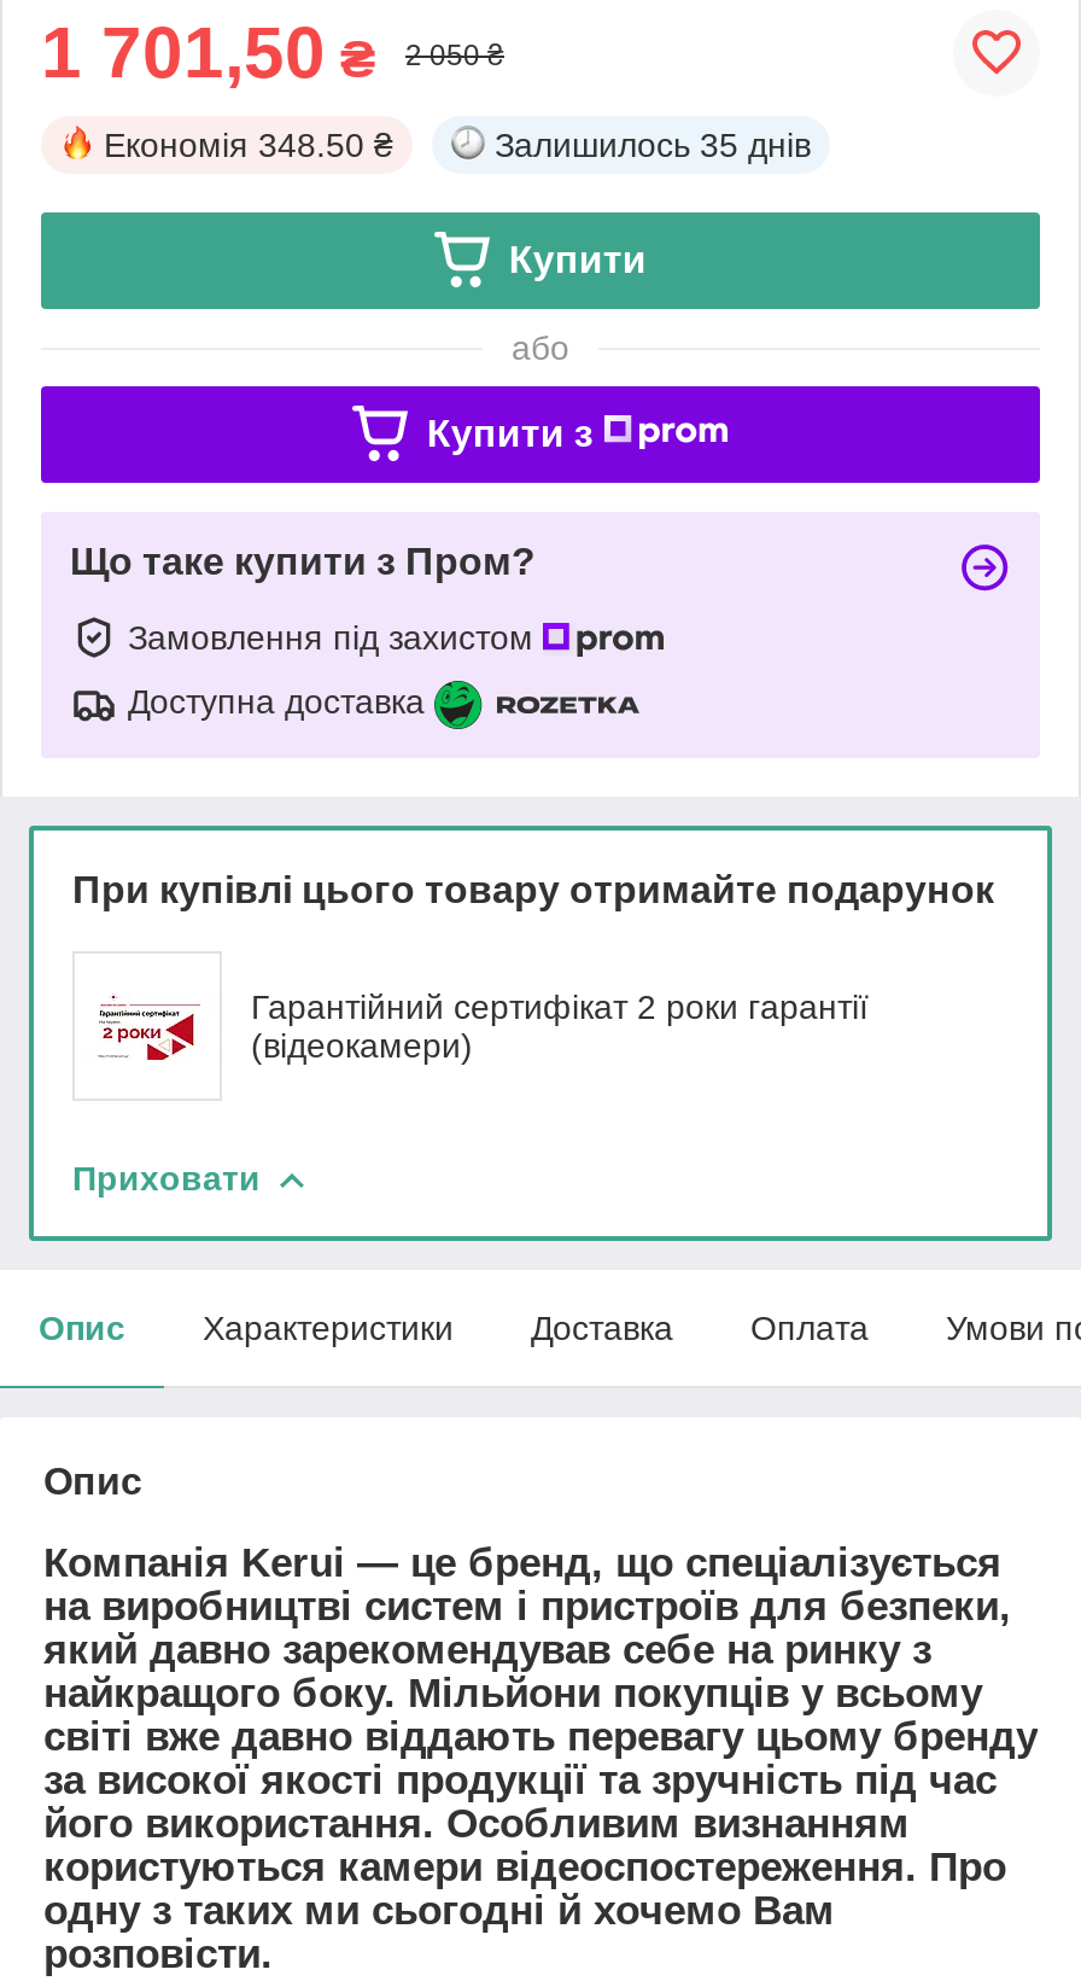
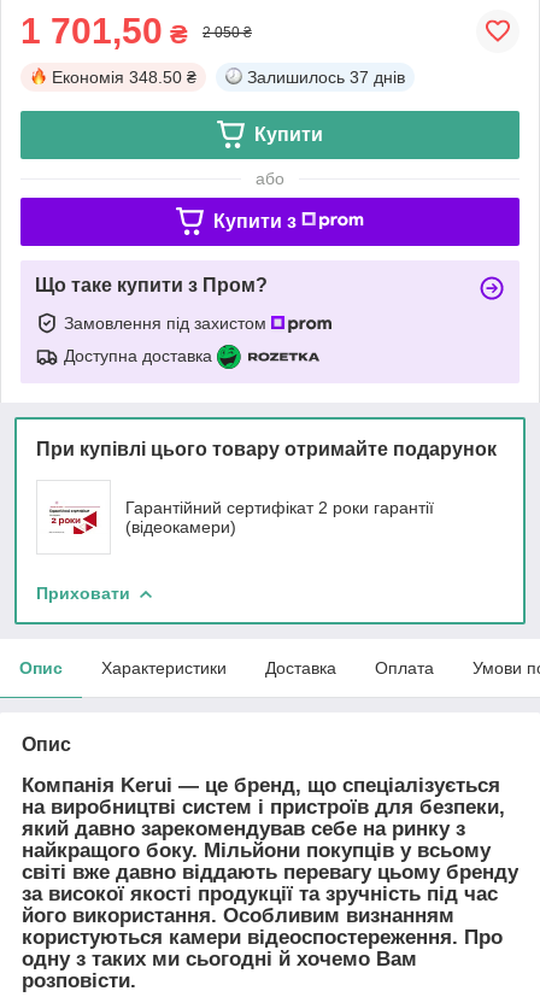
- Залишилось 35 днів
+ Залишилось 37 днів
